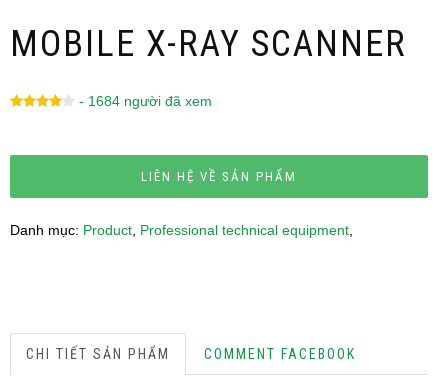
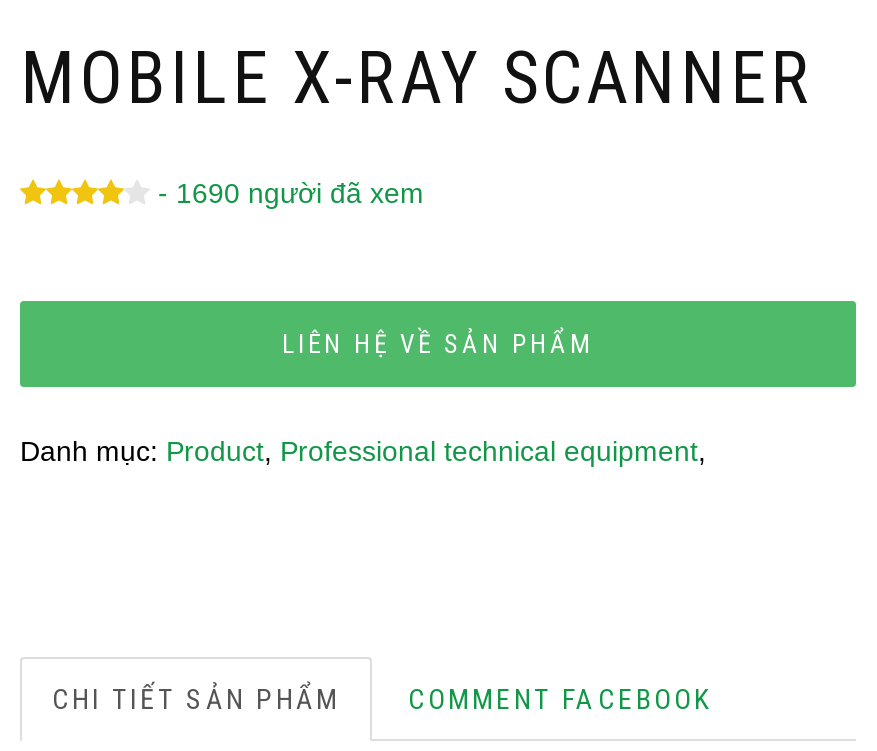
- - 1684 người đã xem
+ - 1690 người đã xem
